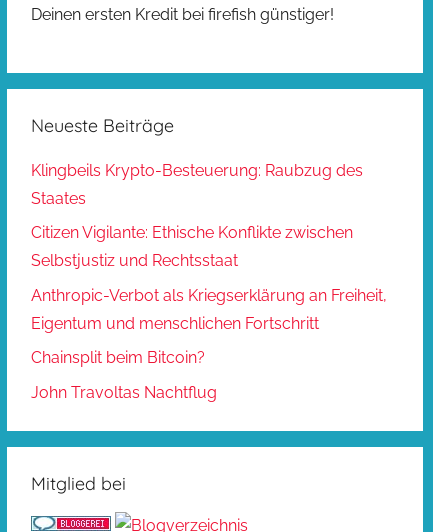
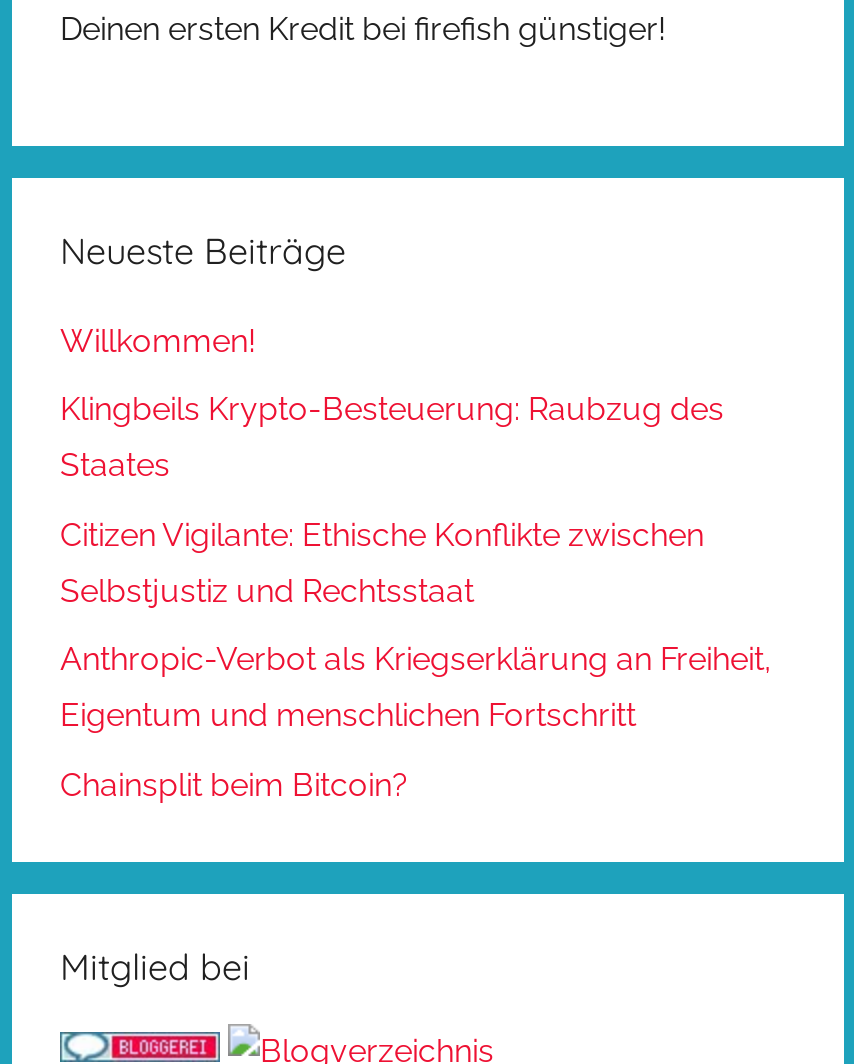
+ Willkommen!

moved down: Klingbeils Krypto-Besteuerung: Raubzug des | Staates | Citizen Vigilante: Ethische Konflikte zwischen | Selbstjustiz und Rechtsstaat | Anthropic-Verbot als Kriegserklärung an Freiheit, | Eigentum und menschlichen Fortschritt | Chainsplit beim Bitcoin?

- John Travoltas Nachtflug
